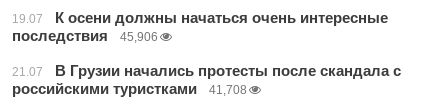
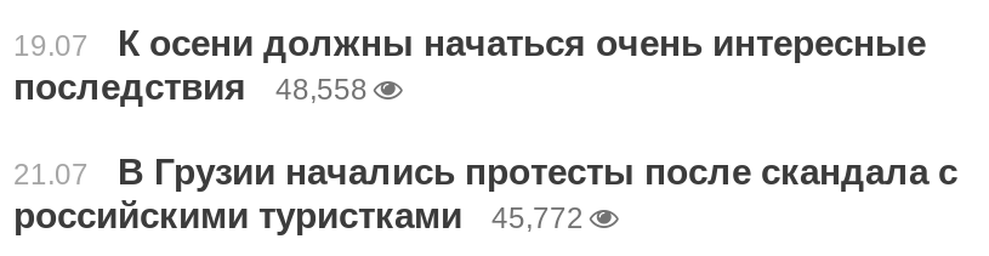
- последствия 45,906
+ последствия 48,558

- российскими туристками 41,708
+ российскими туристками 45,772
